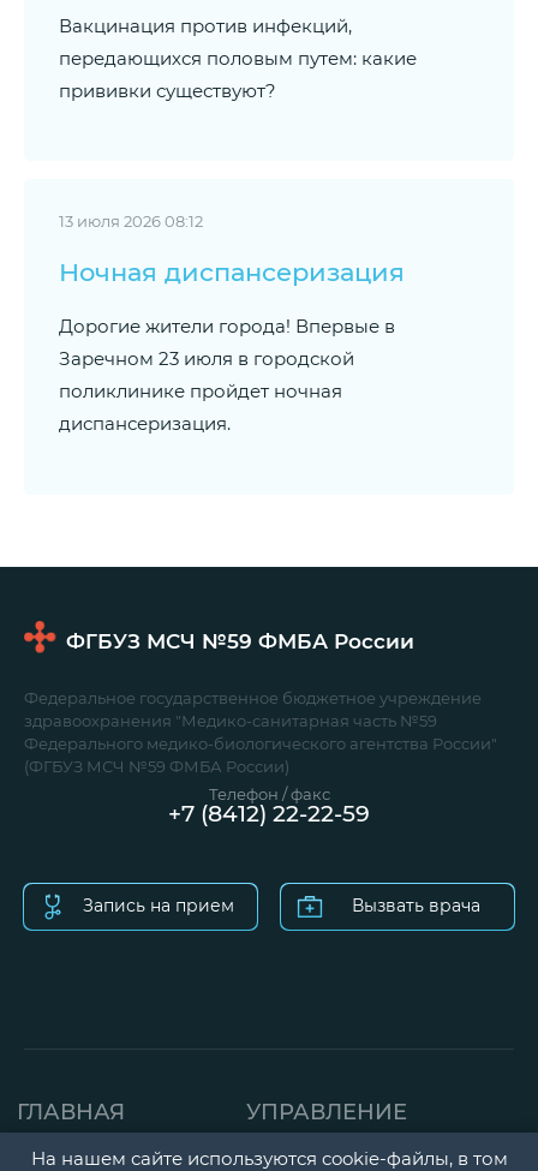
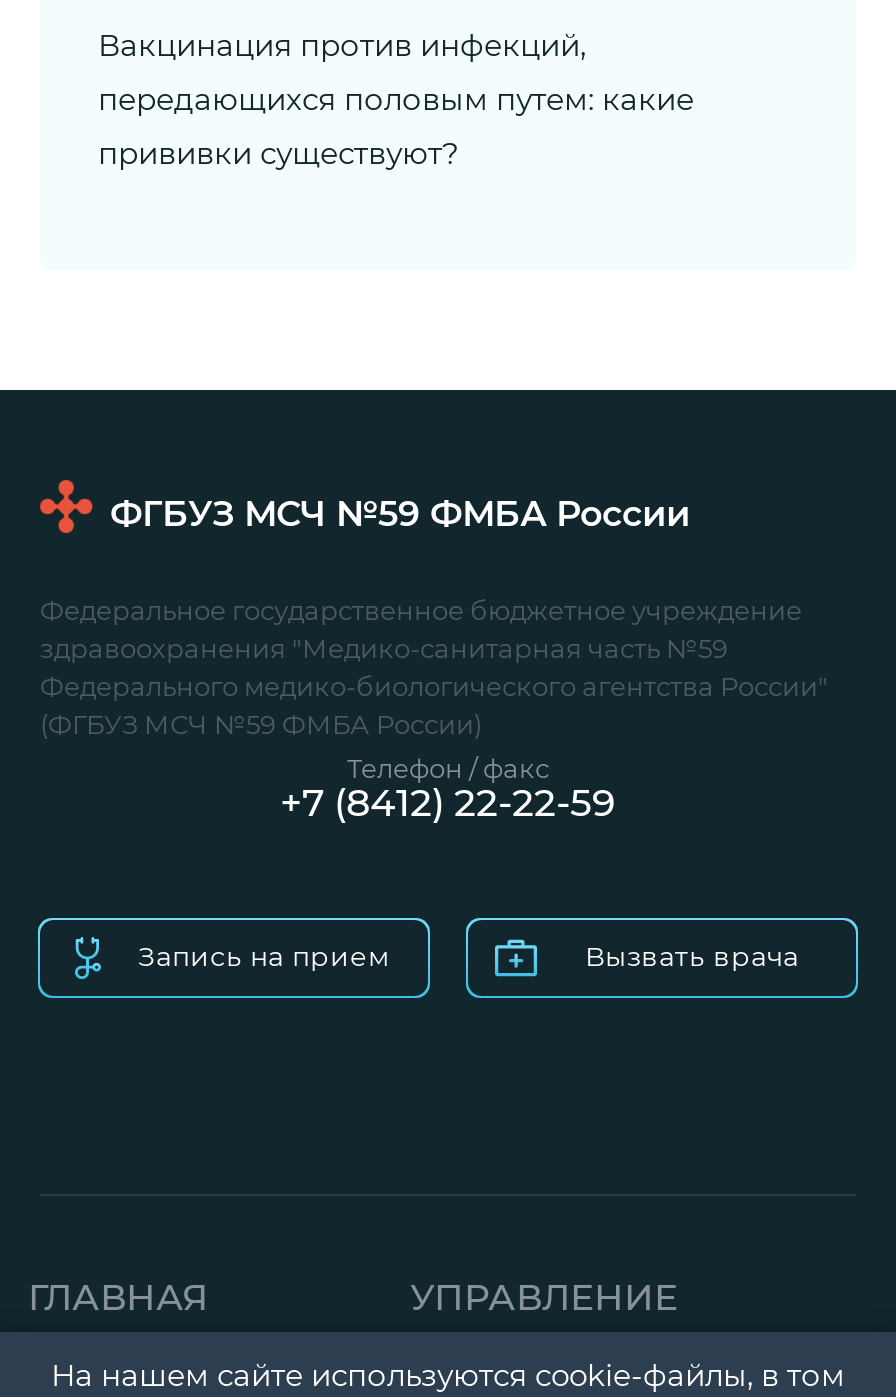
- 13 июля 2026 08:12
- Ночная диспансеризация
- Дорогие жители города! Впервые в
- Заречном 23 июля в городской
- поликлинике пройдет ночная
- диспансеризация.
